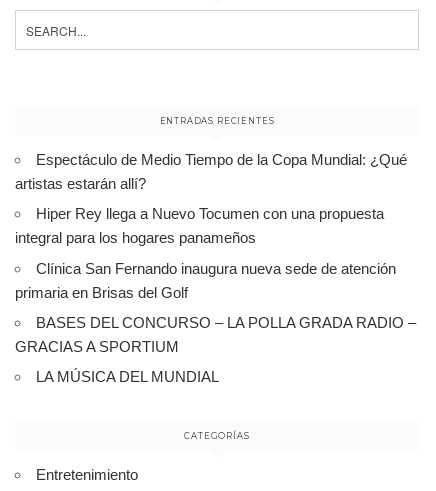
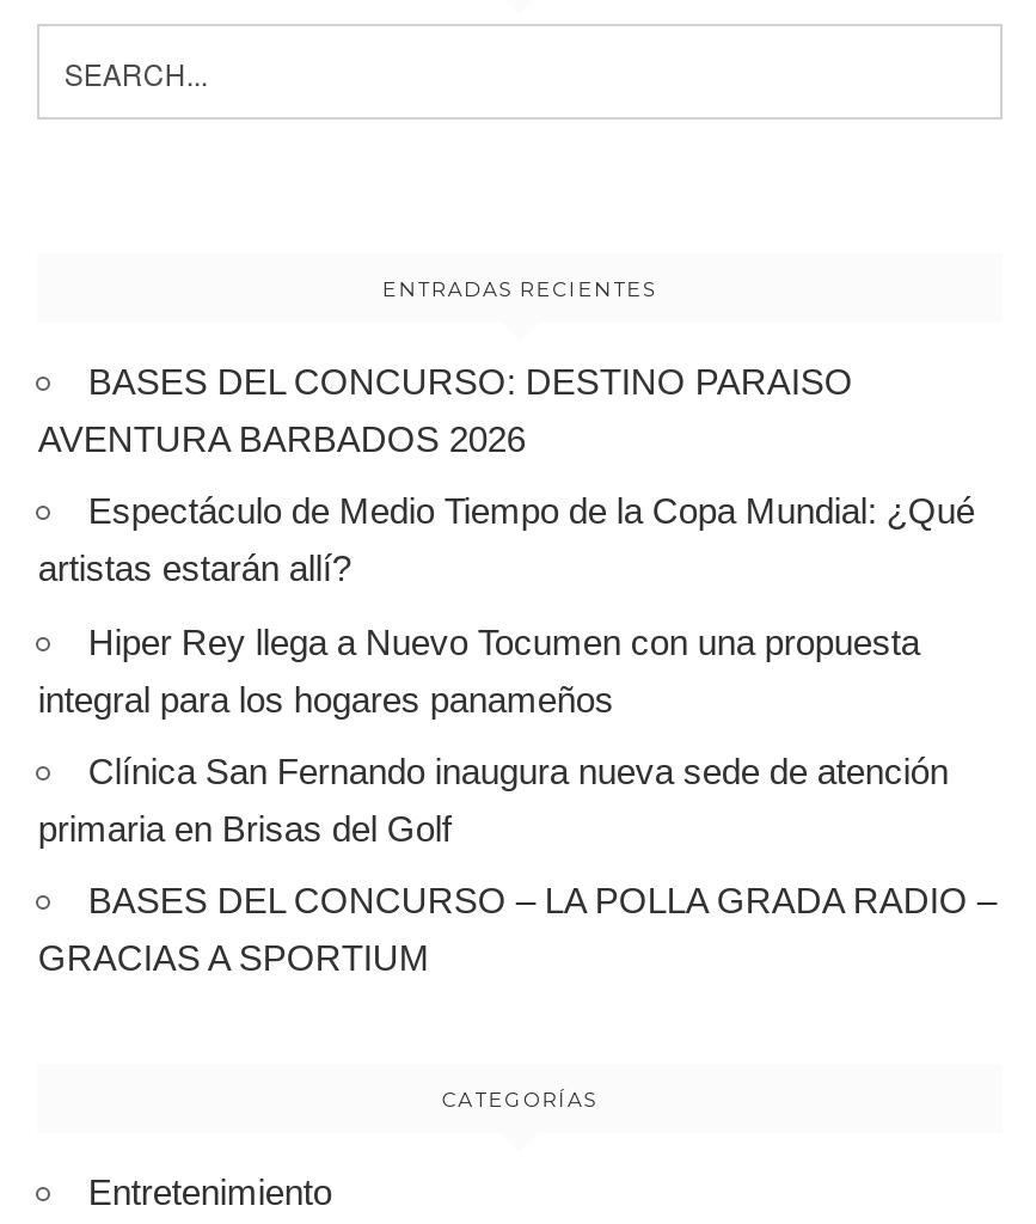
+ BASES DEL CONCURSO: DESTINO PARAISO
+ AVENTURA BARBADOS 2026

moved down: Espectáculo de Medio Tiempo de la Copa Mundial: ¿Qué | artistas estarán allí? | Hiper Rey llega a Nuevo Tocumen con una propuesta | integral para los hogares panameños | Clínica San Fernando inaugura nueva sede de atención | primaria en Brisas del Golf | BASES DEL CONCURSO – LA POLLA GRADA RADIO – | GRACIAS A SPORTIUM

- LA MÚSICA DEL MUNDIAL
